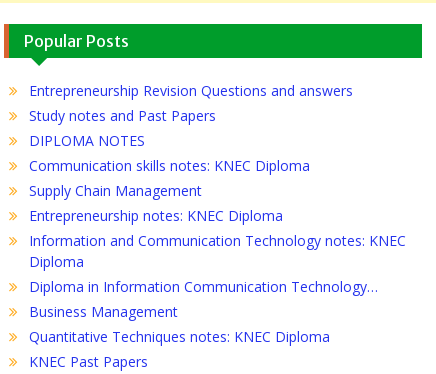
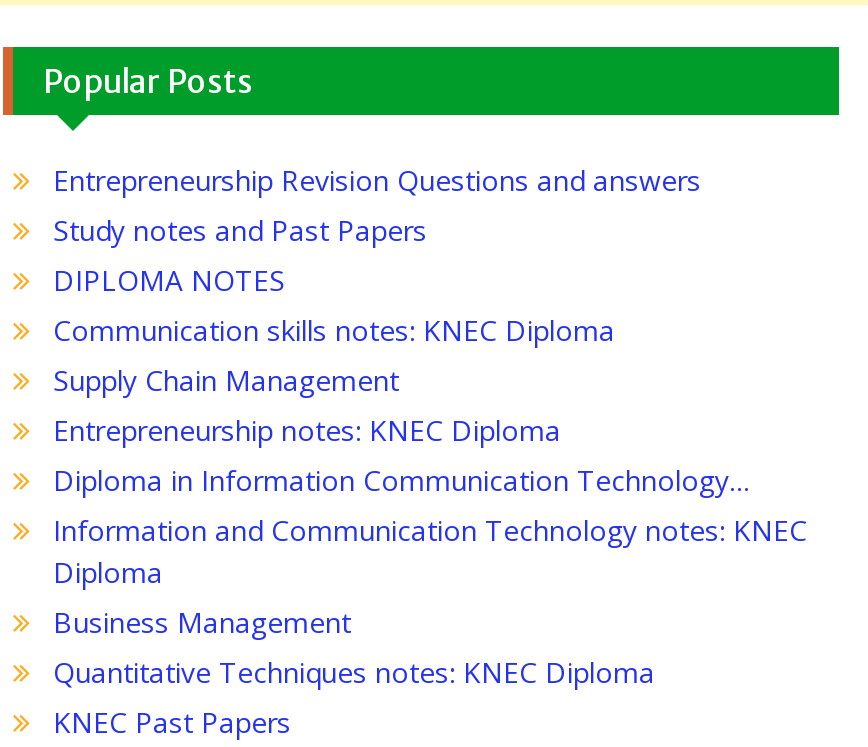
moved down: Information and Communication Technology notes: KNEC | Diploma

moved up: Diploma in Information Communication Technology…
